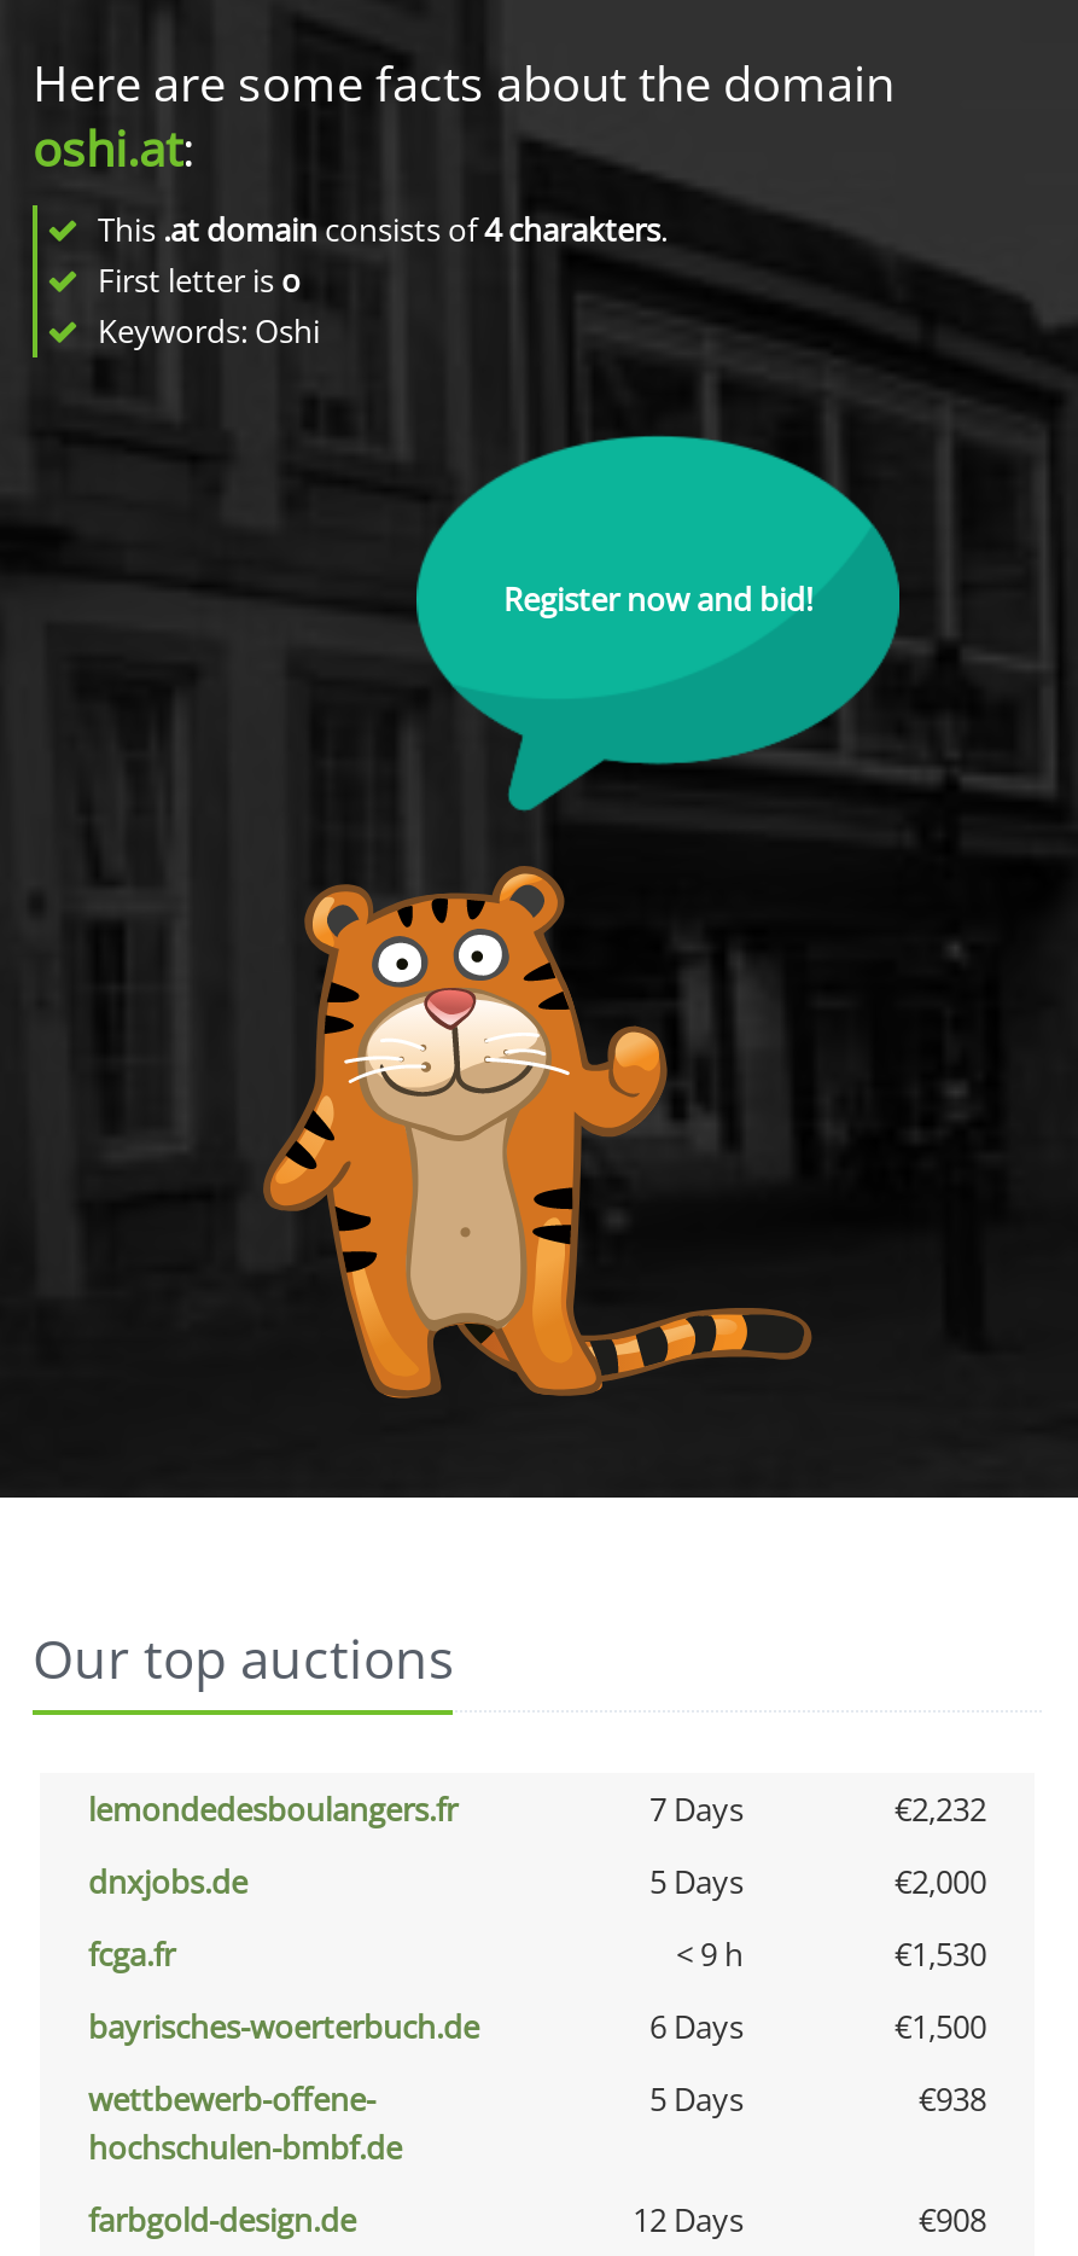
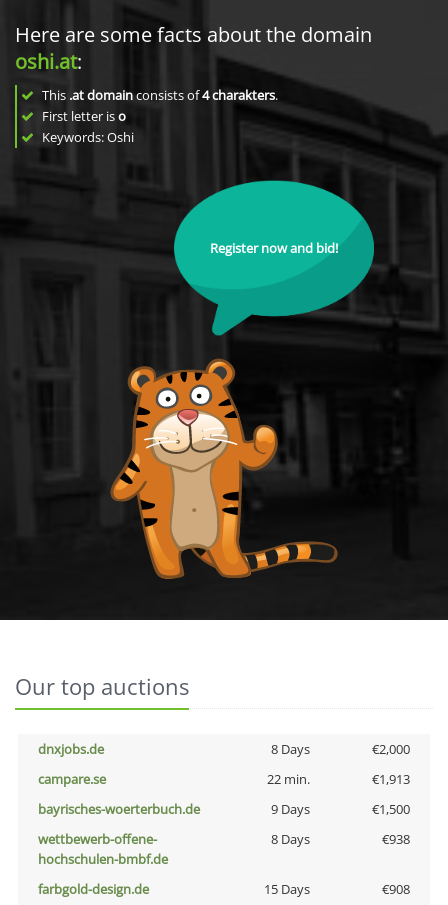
- lemondedesboulangers.fr
- 7 Days
- €2,232

- 5 Days
+ 8 Days

- fcga.fr
- < 9 h
- €1,530
+ campare.se
+ 22 min.
+ €1,913

- 6 Days
+ 9 Days

- 5 Days
+ 8 Days

- 12 Days
+ 15 Days
